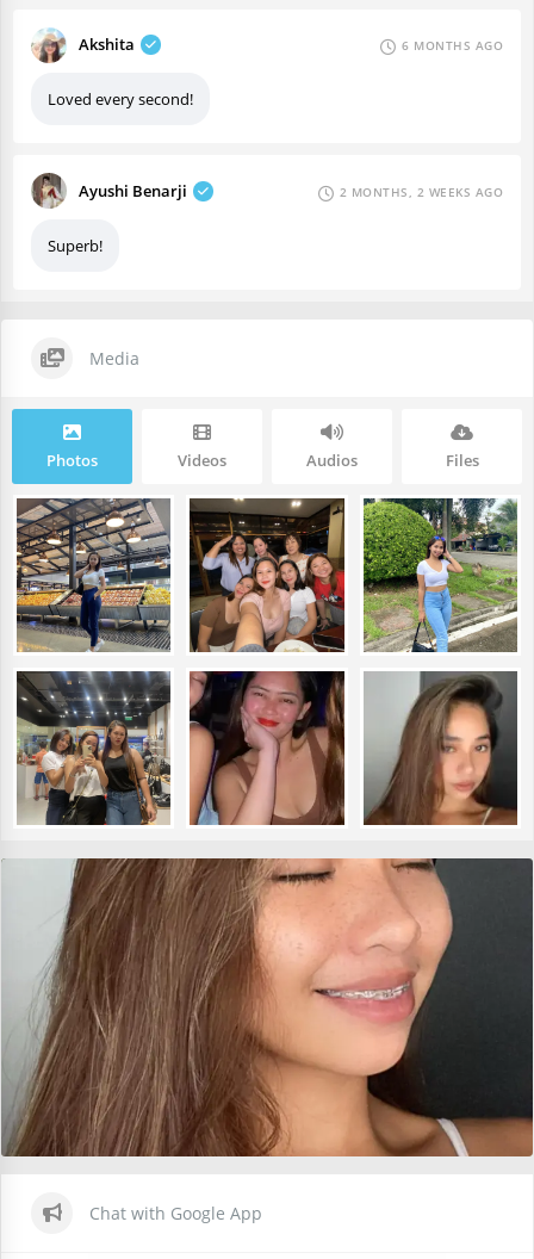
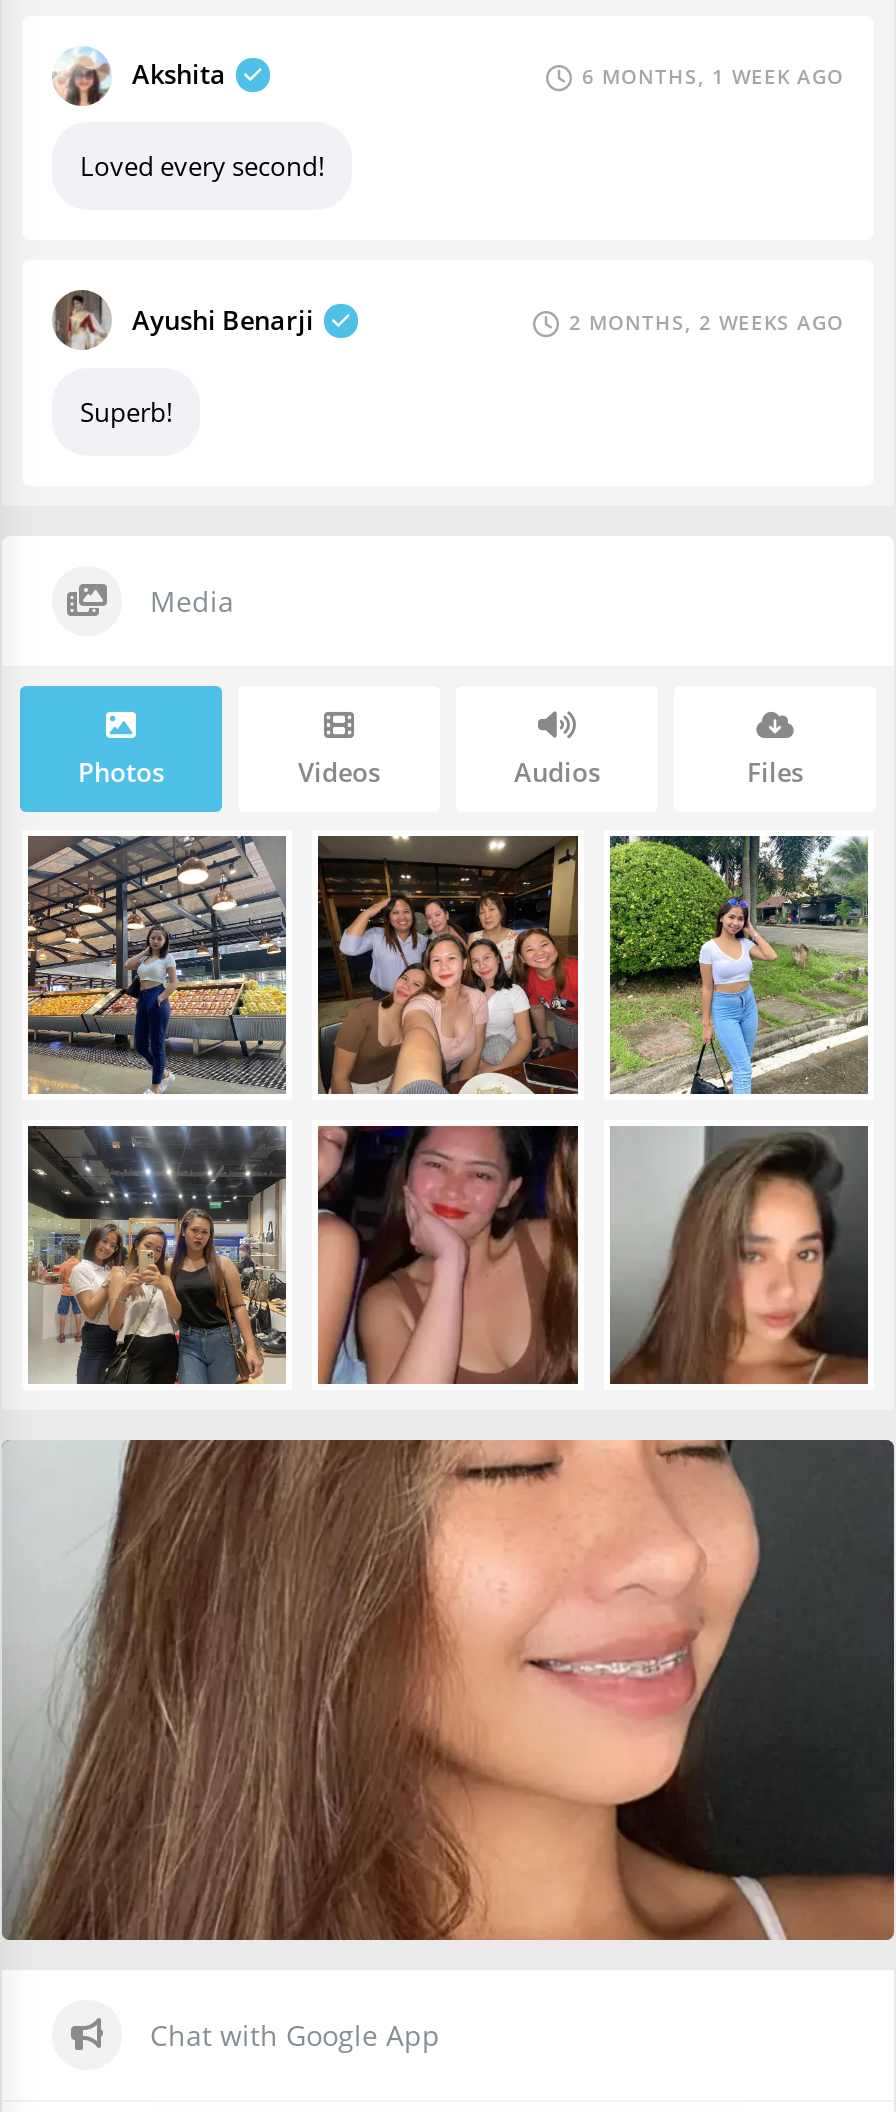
- 6 MONTHS AGO
+ 6 MONTHS, 1 WEEK AGO
